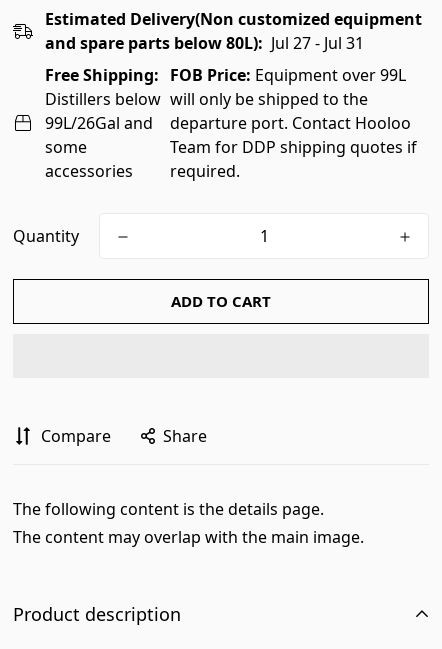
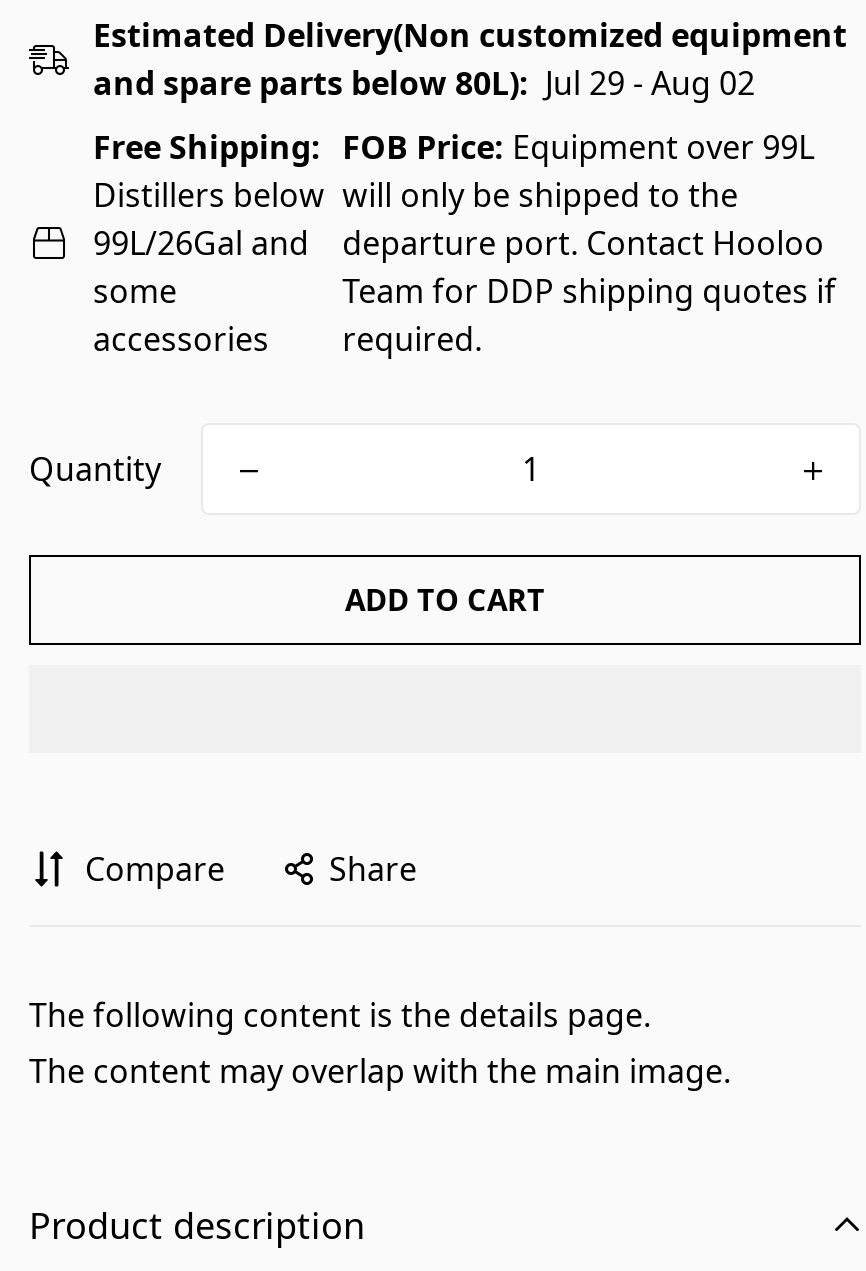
- and spare parts below 80L): Jul 27 - Jul 31
+ and spare parts below 80L): Jul 29 - Aug 02
